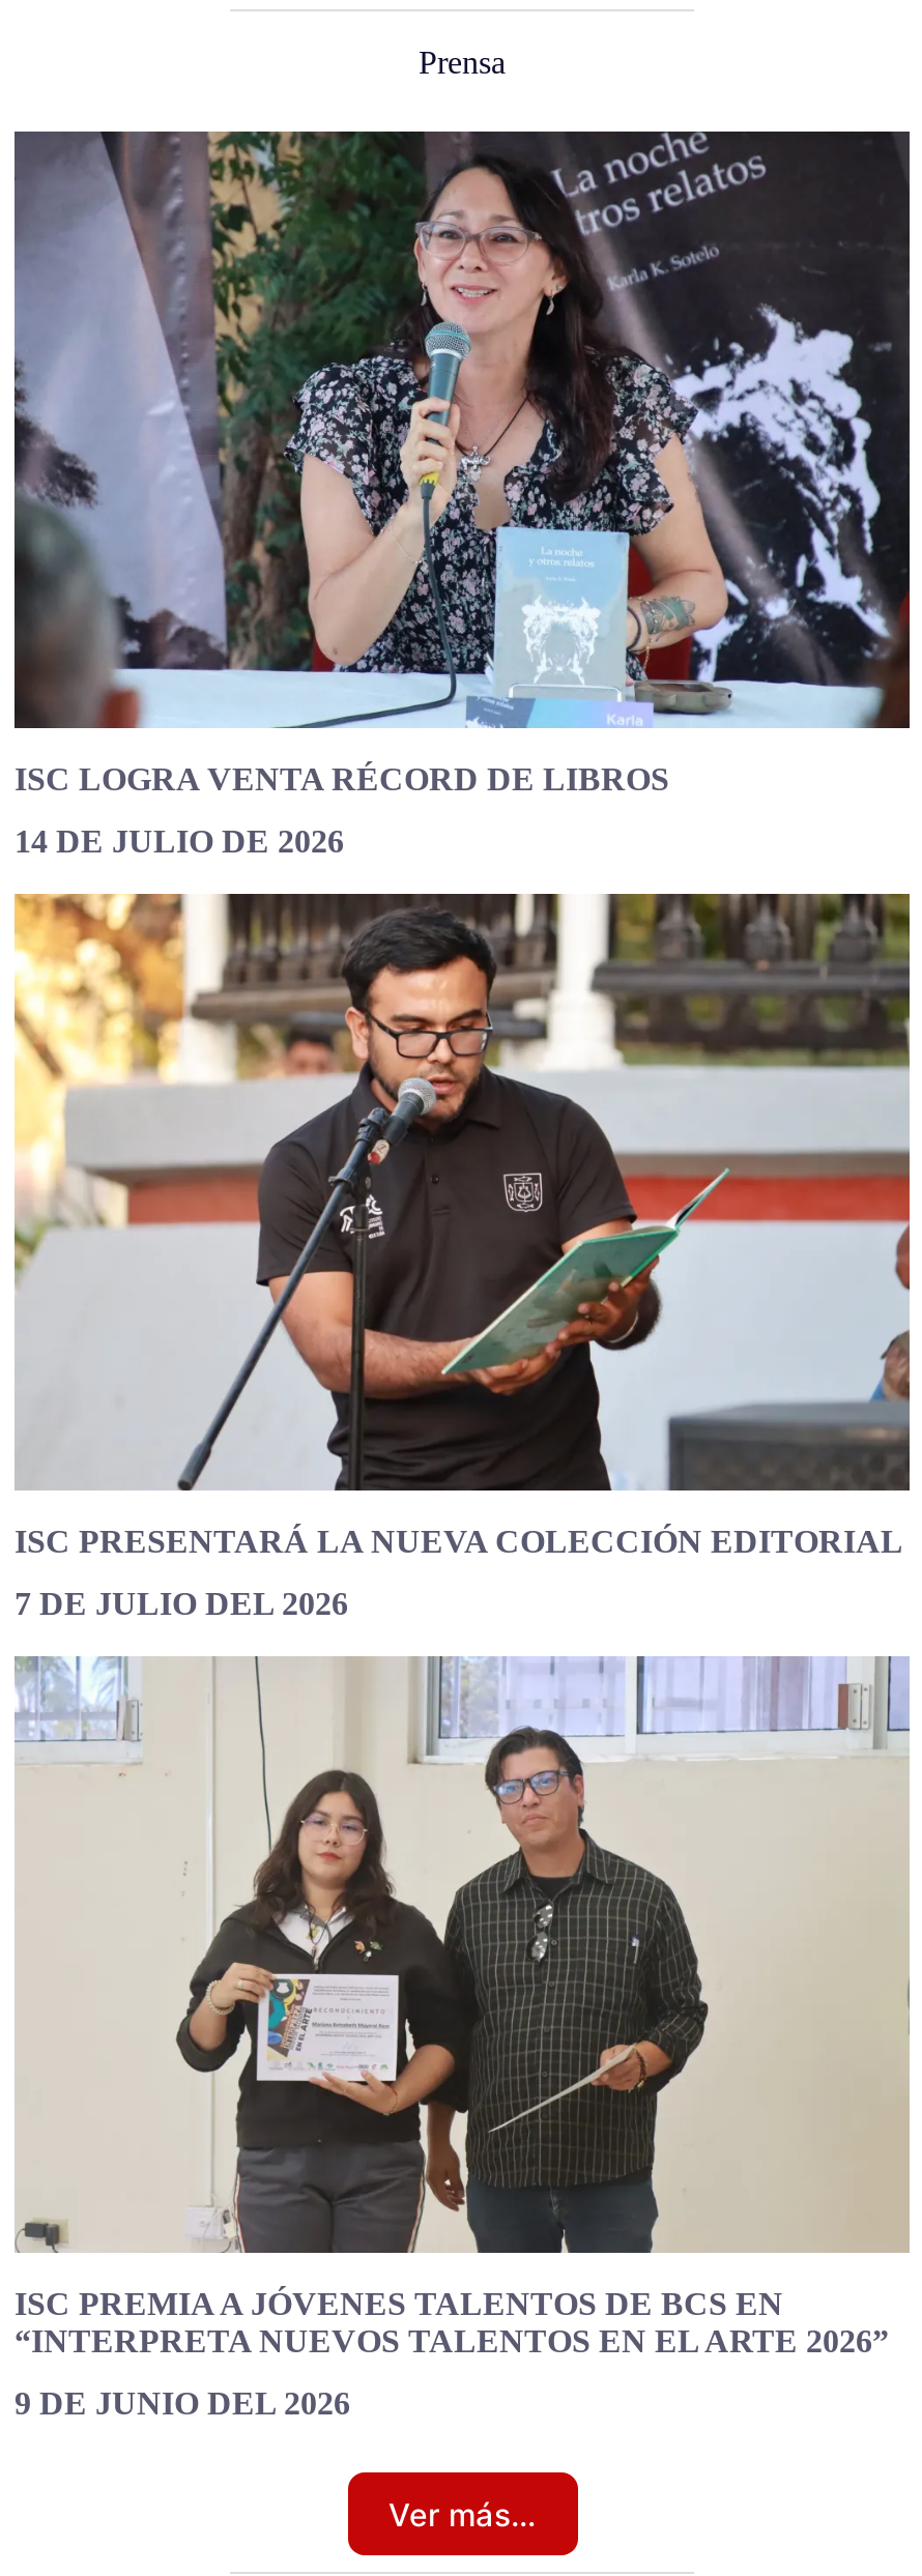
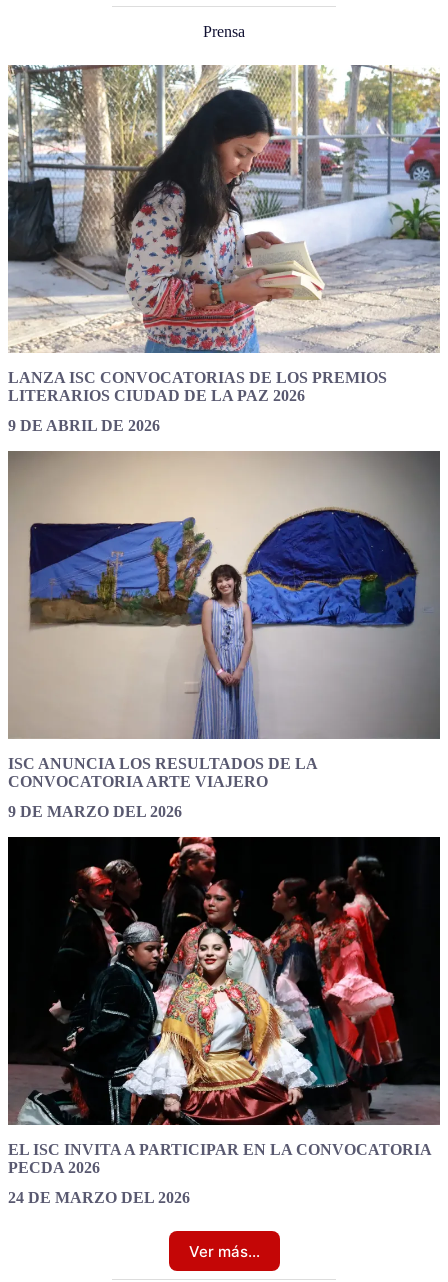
- [image]
- ISC LOGRA VENTA RÉCORD DE LIBROS
+ [image]
+ LANZA ISC CONVOCATORIAS DE LOS PREMIOS
+ LITERARIOS CIUDAD DE LA PAZ 2026

- 14 DE JULIO DE 2026
+ 9 DE ABRIL DE 2026

- [image]
- ISC PRESENTARÁ LA NUEVA COLECCIÓN EDITORIAL
+ [image]
+ ISC ANUNCIA LOS RESULTADOS DE LA
+ CONVOCATORIA ARTE VIAJERO

- 7 DE JULIO DEL 2026
+ 9 DE MARZO DEL 2026

- [image]
- ISC PREMIA A JÓVENES TALENTOS DE BCS EN
- “INTERPRETA NUEVOS TALENTOS EN EL ARTE 2026”
+ [image]
+ EL ISC INVITA A PARTICIPAR EN LA CONVOCATORIA
+ PECDA 2026

- 9 DE JUNIO DEL 2026
+ 24 DE MARZO DEL 2026
